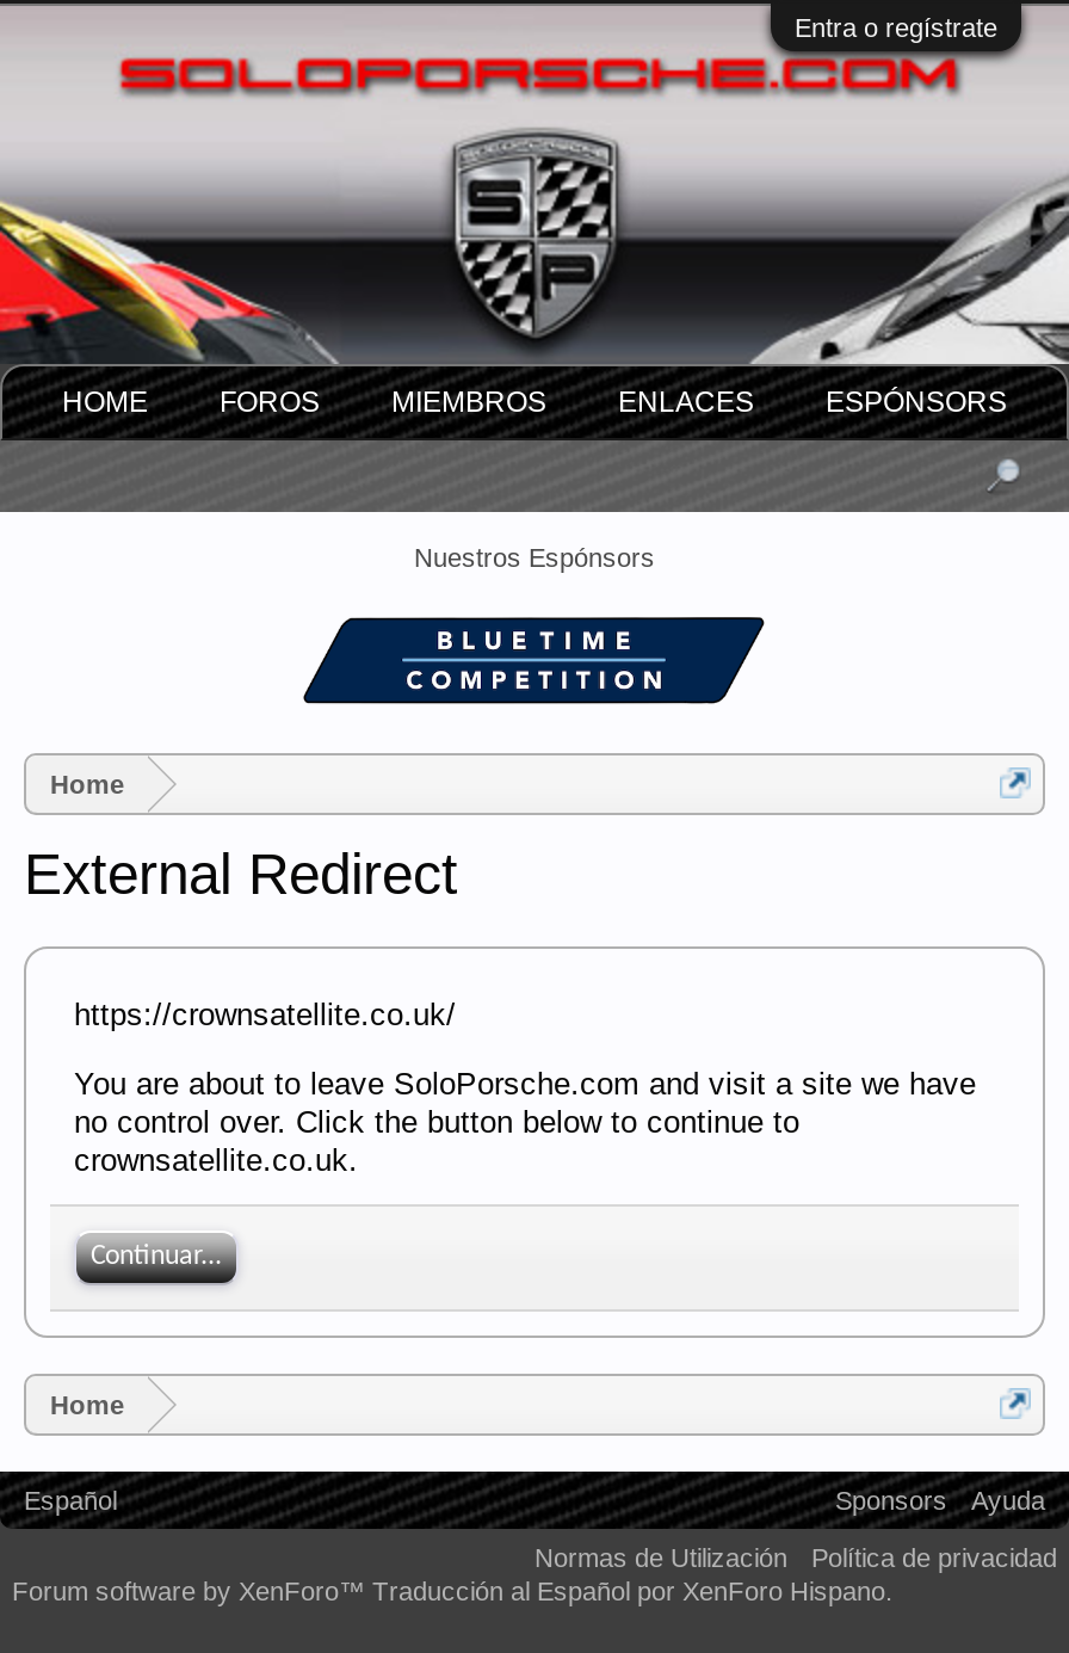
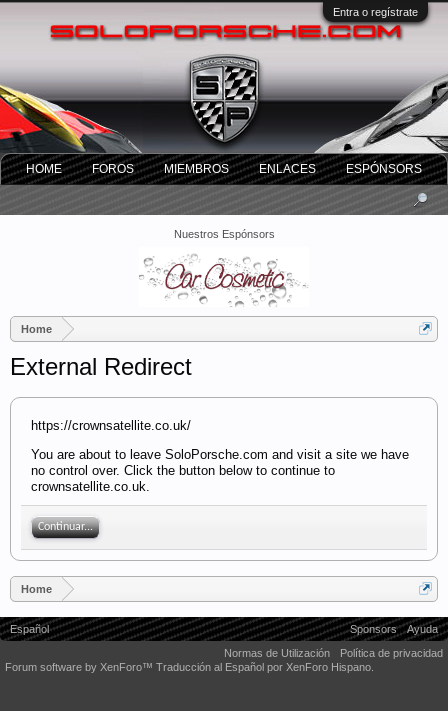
- [image]
+ [image]
